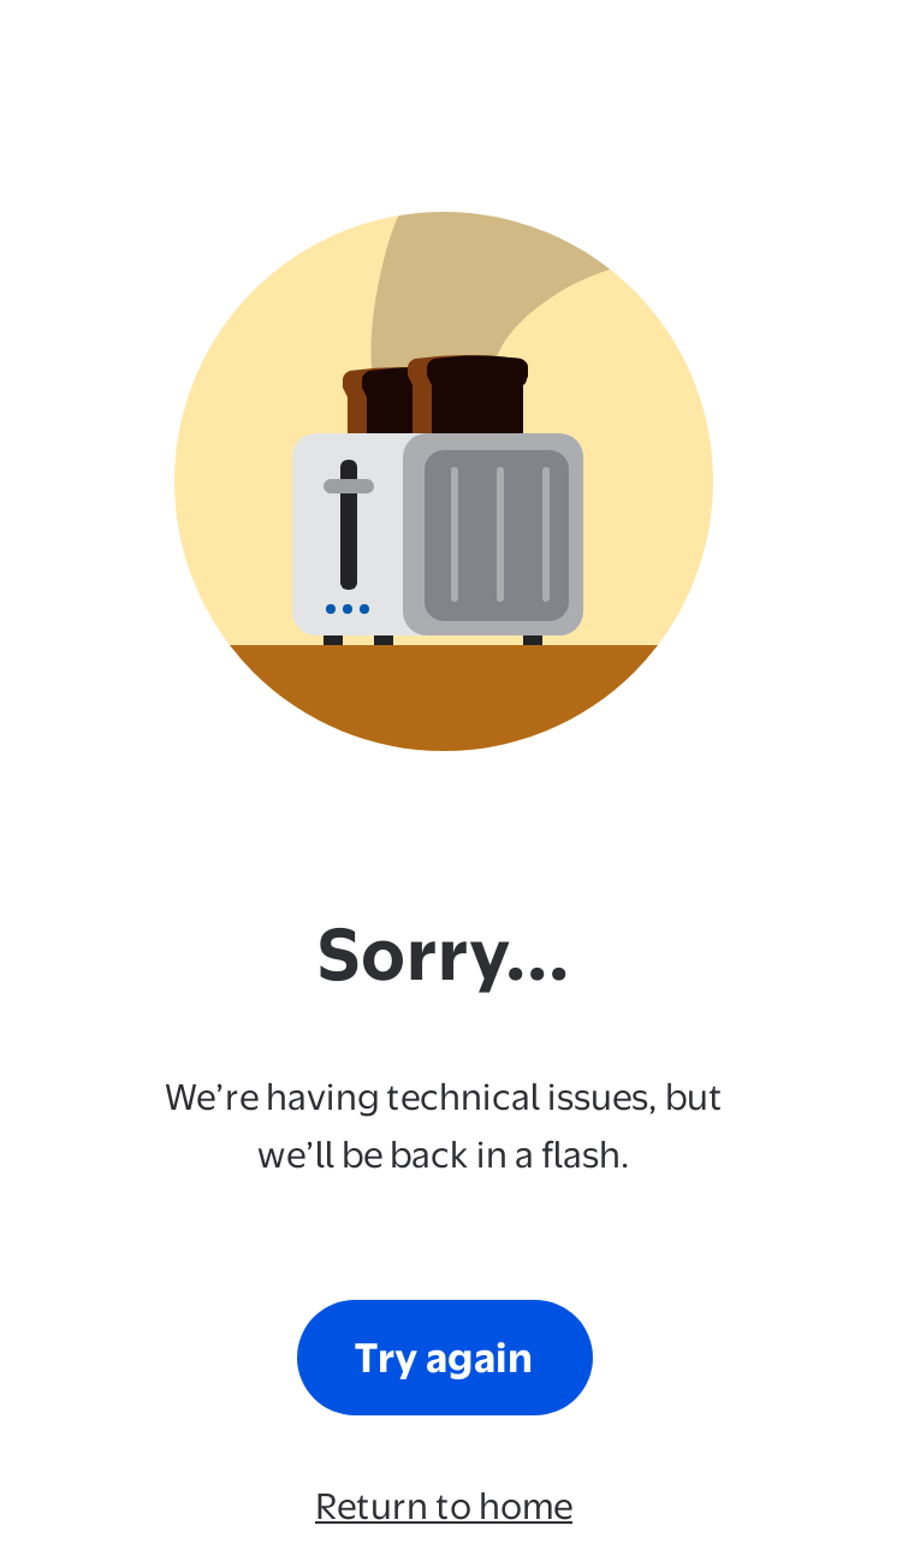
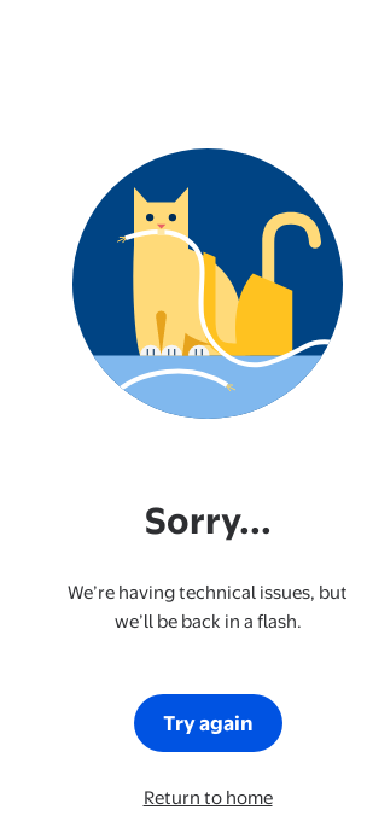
- [image]
+ [image]
